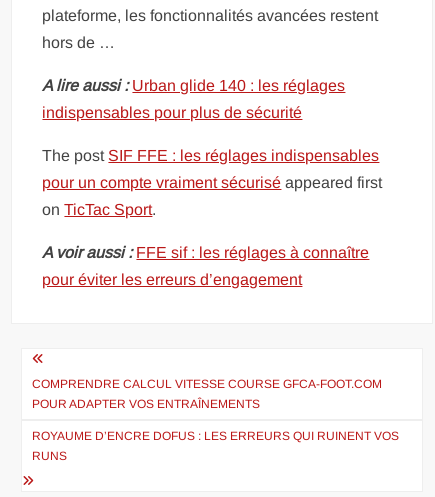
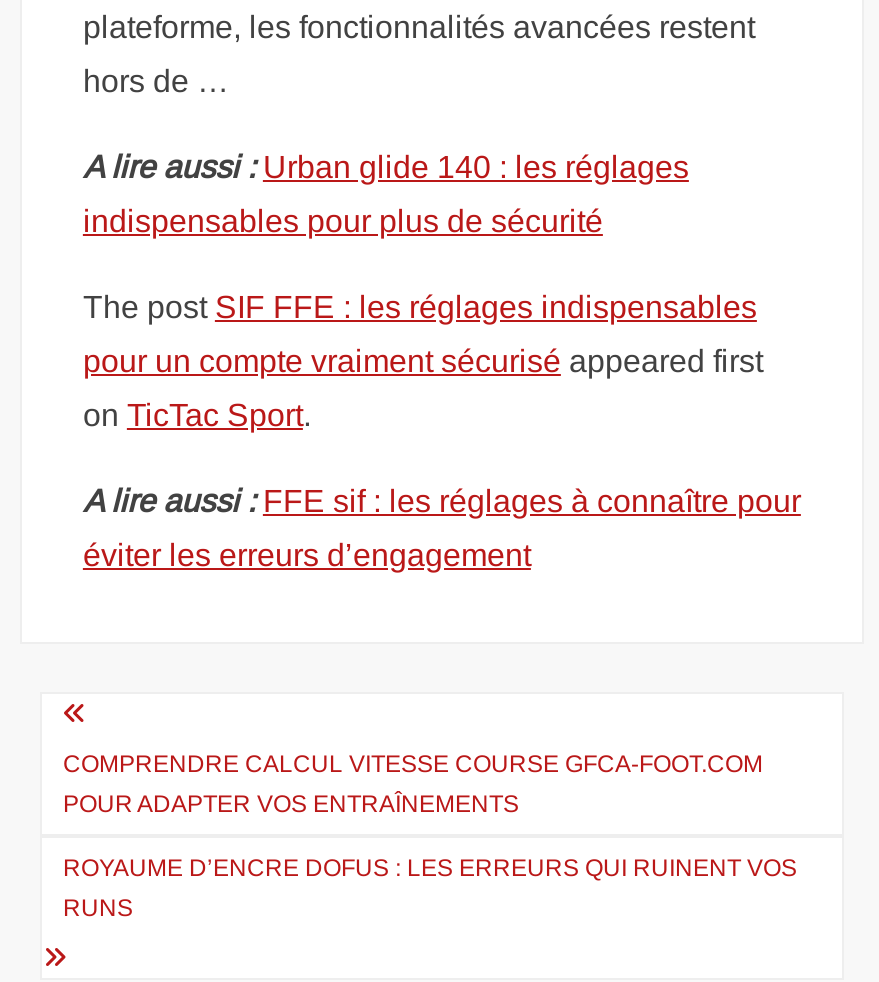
- A voir aussi : FFE sif : les réglages à connaître
+ A lire aussi : FFE sif : les réglages à connaître pour

- pour éviter les erreurs d’engagement
+ éviter les erreurs d’engagement
